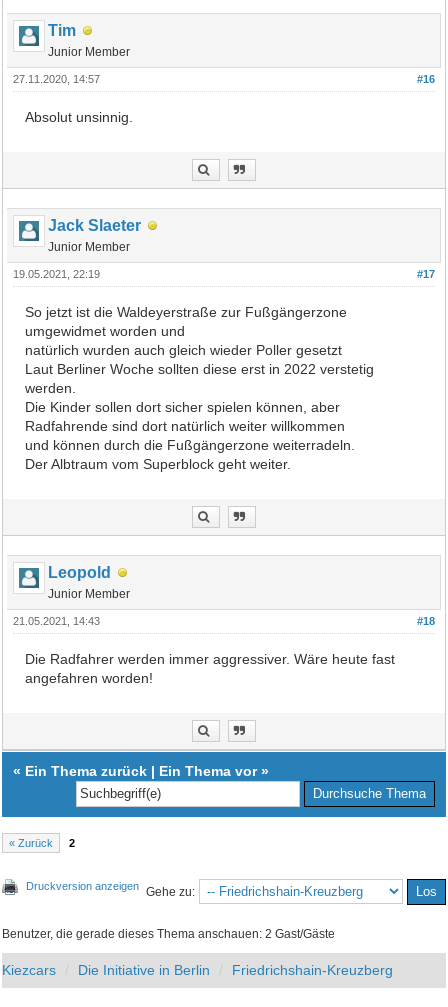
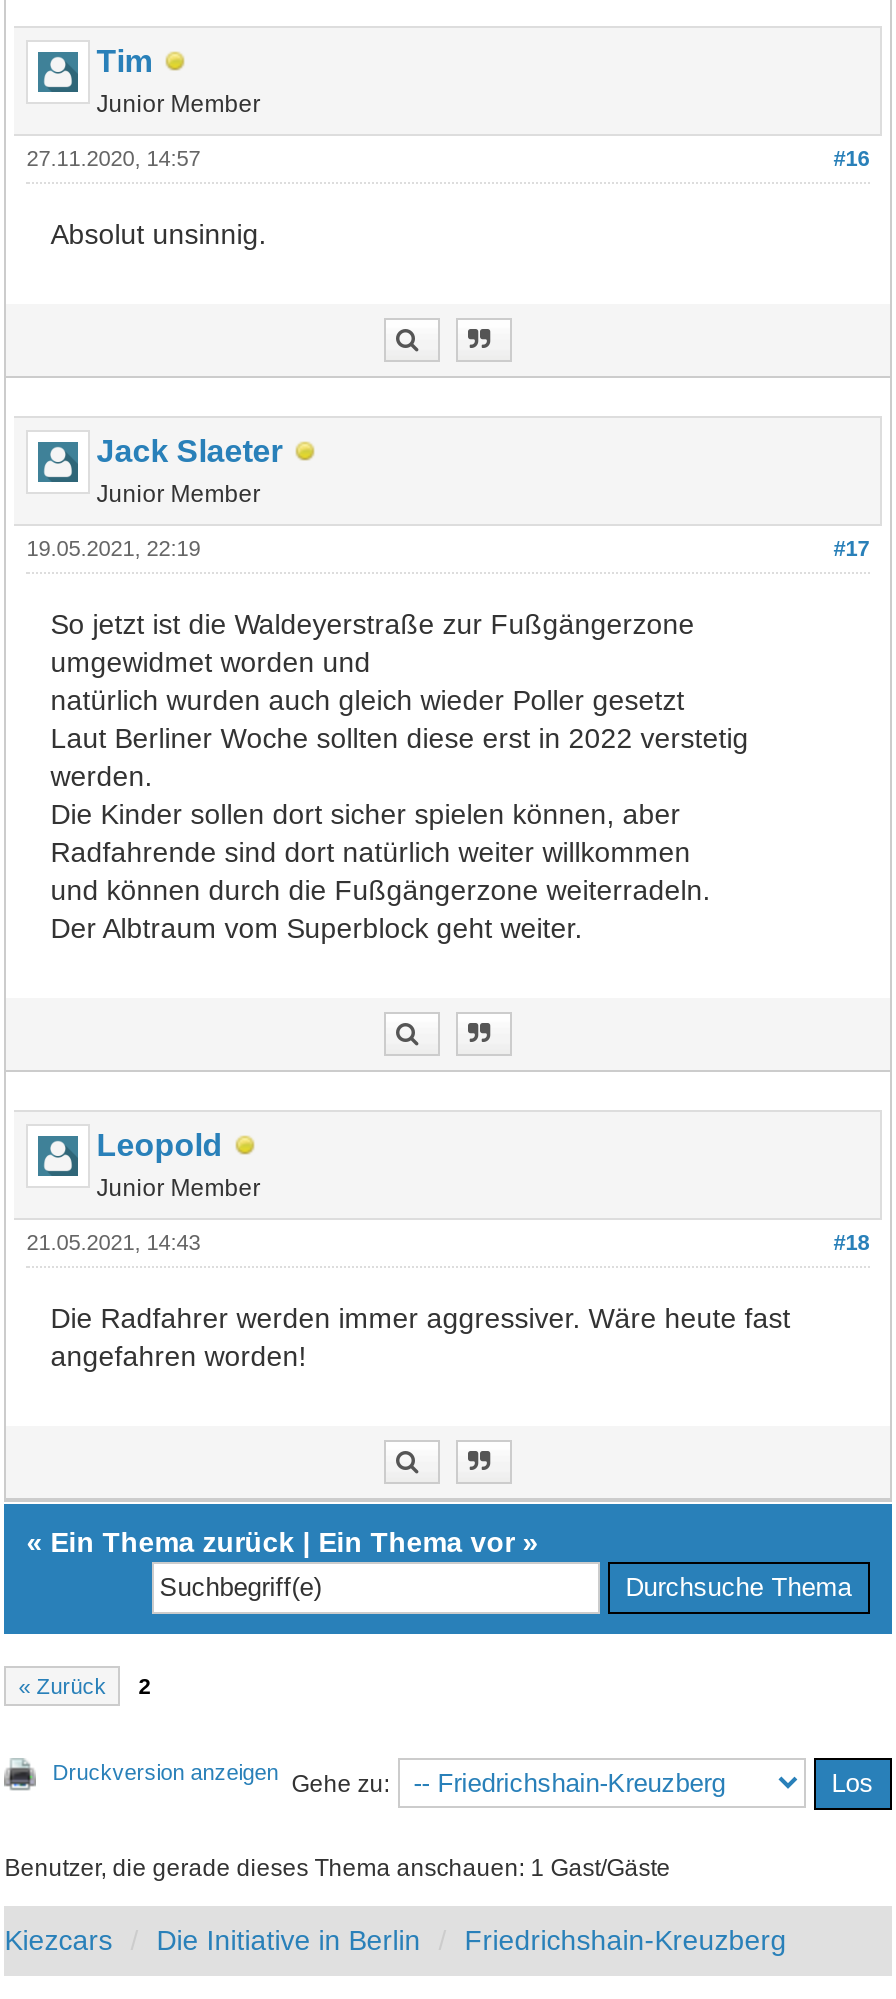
- Benutzer, die gerade dieses Thema anschauen: 2 Gast/Gäste
+ Benutzer, die gerade dieses Thema anschauen: 1 Gast/Gäste
